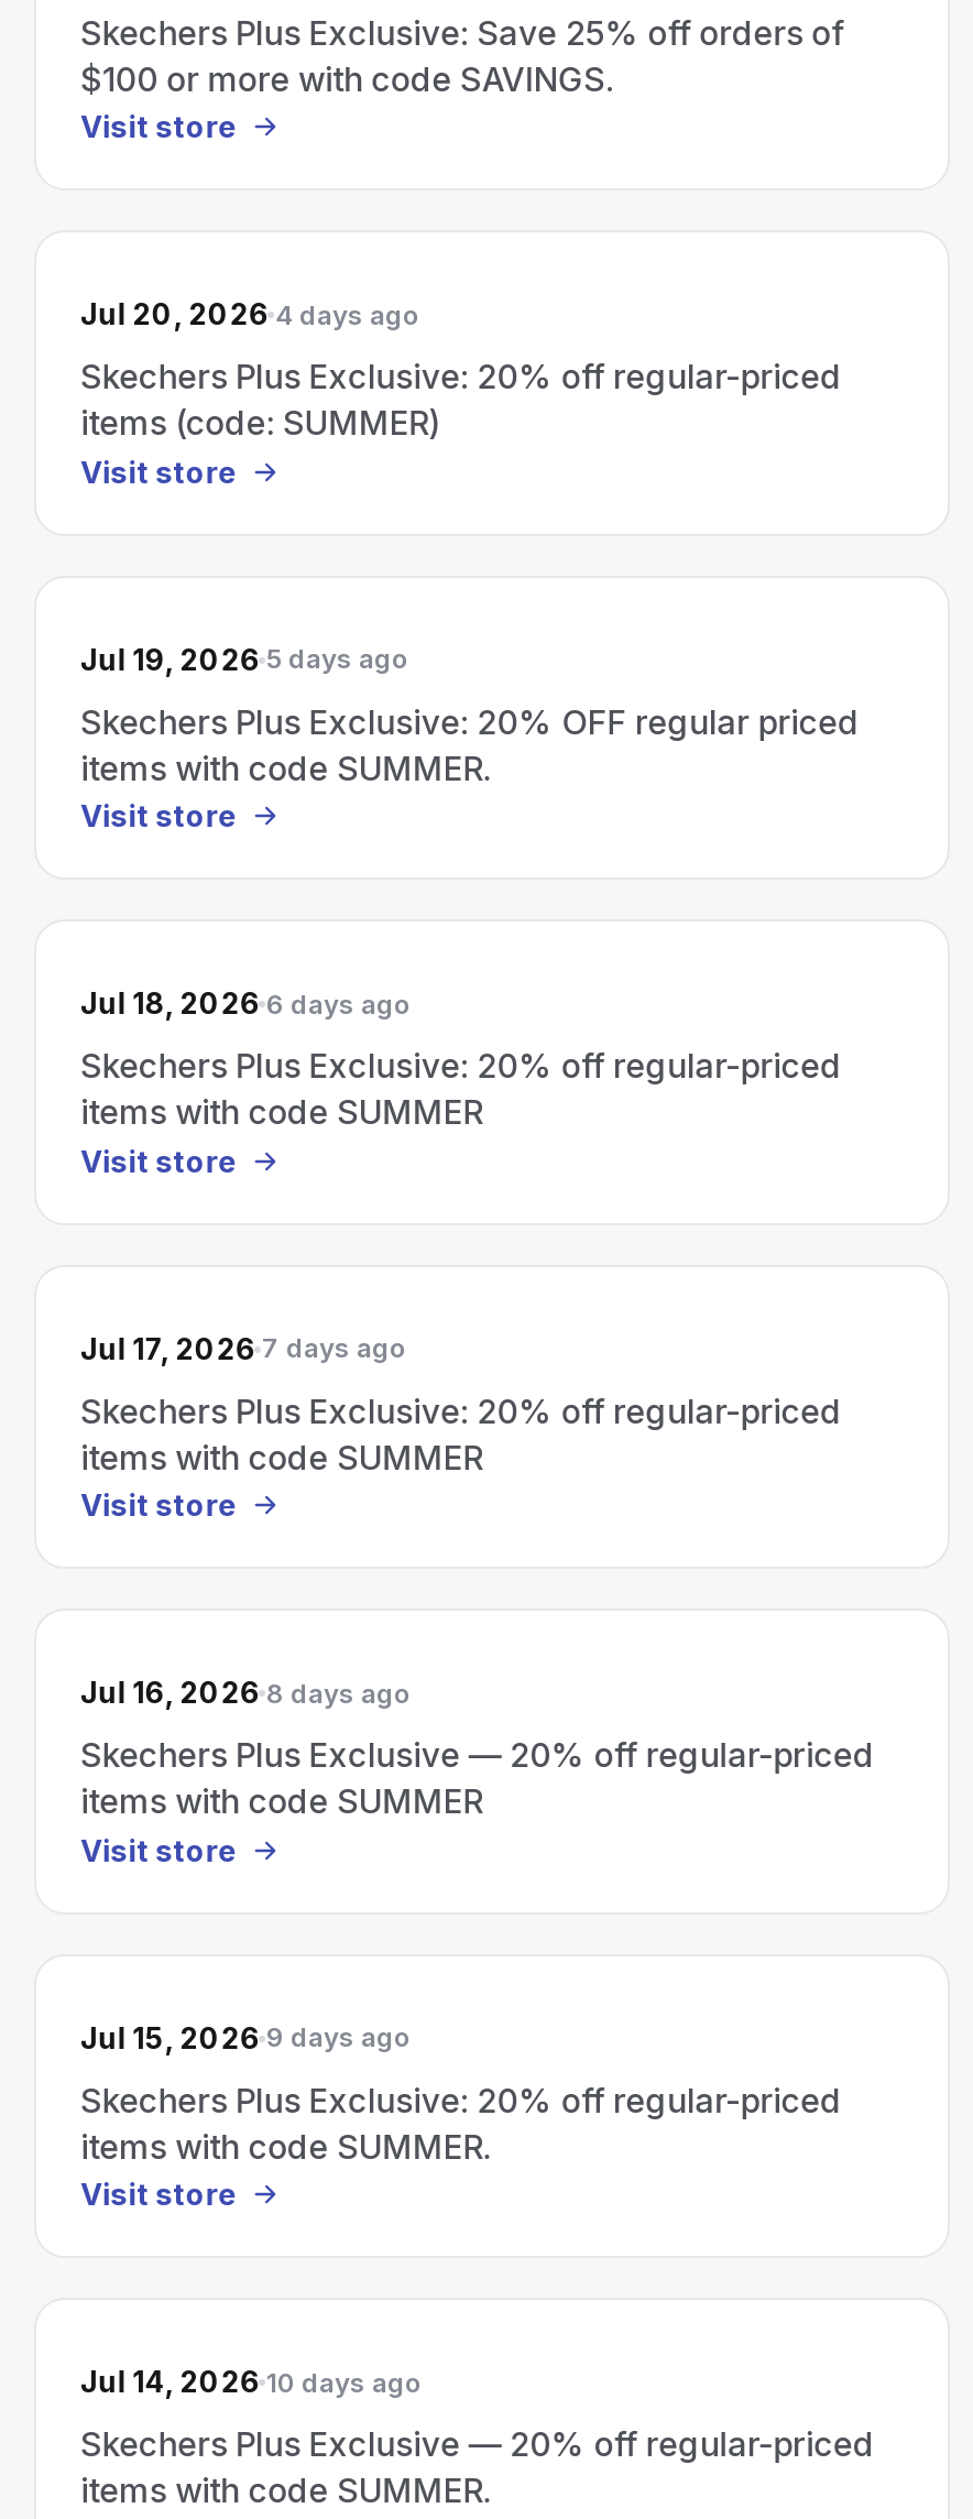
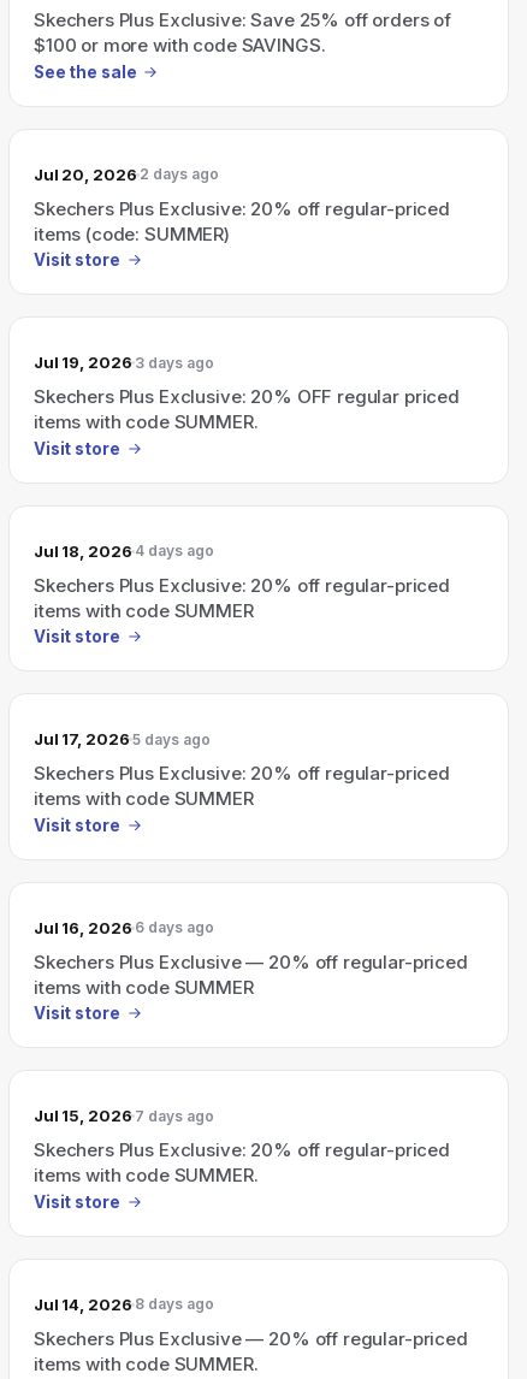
- Visit store
+ See the sale

- Jul 20, 2026 4 days ago
+ Jul 20, 2026 2 days ago

- Jul 19, 2026 5 days ago
+ Jul 19, 2026 3 days ago

- Jul 18, 2026 6 days ago
+ Jul 18, 2026 4 days ago

- Jul 17, 2026 7 days ago
+ Jul 17, 2026 5 days ago

- Jul 16, 2026 8 days ago
+ Jul 16, 2026 6 days ago

- Jul 15, 2026 9 days ago
+ Jul 15, 2026 7 days ago

- Jul 14, 2026 10 days ago
+ Jul 14, 2026 8 days ago
